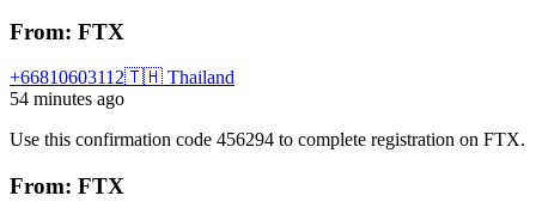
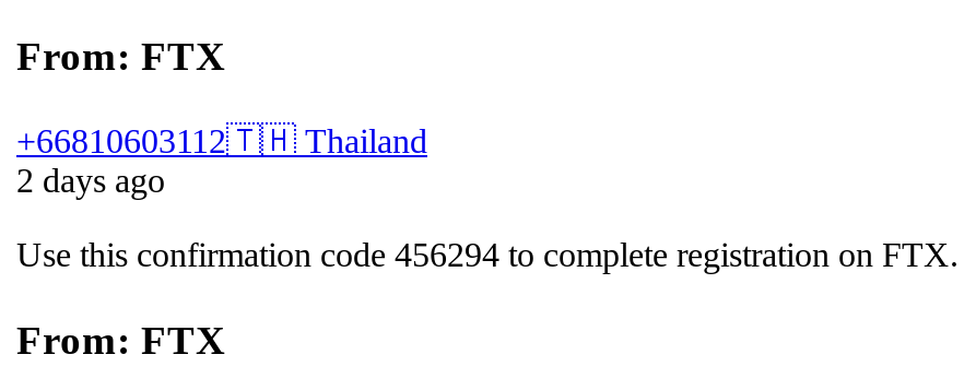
- 54 minutes ago
+ 2 days ago
